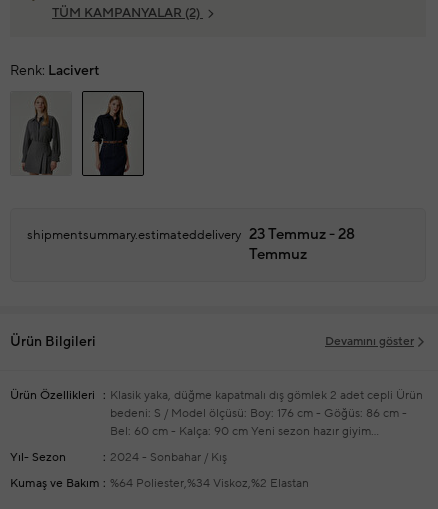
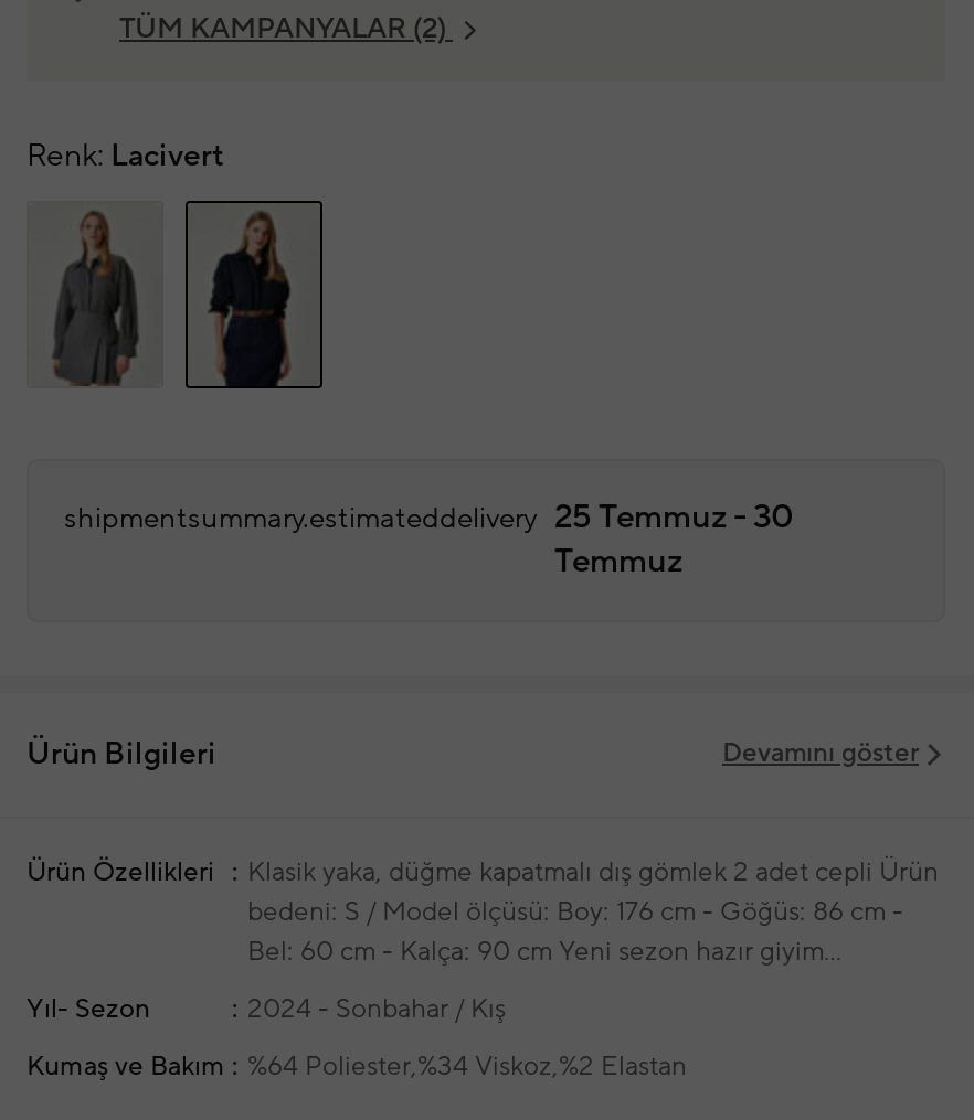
- shipmentsummary.estimateddelivery 23 Temmuz - 28
+ shipmentsummary.estimateddelivery 25 Temmuz - 30
